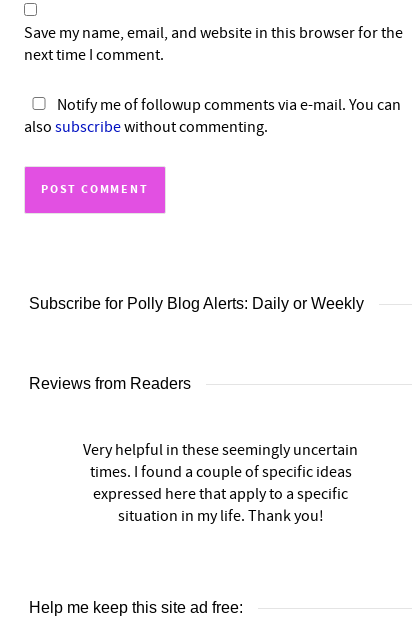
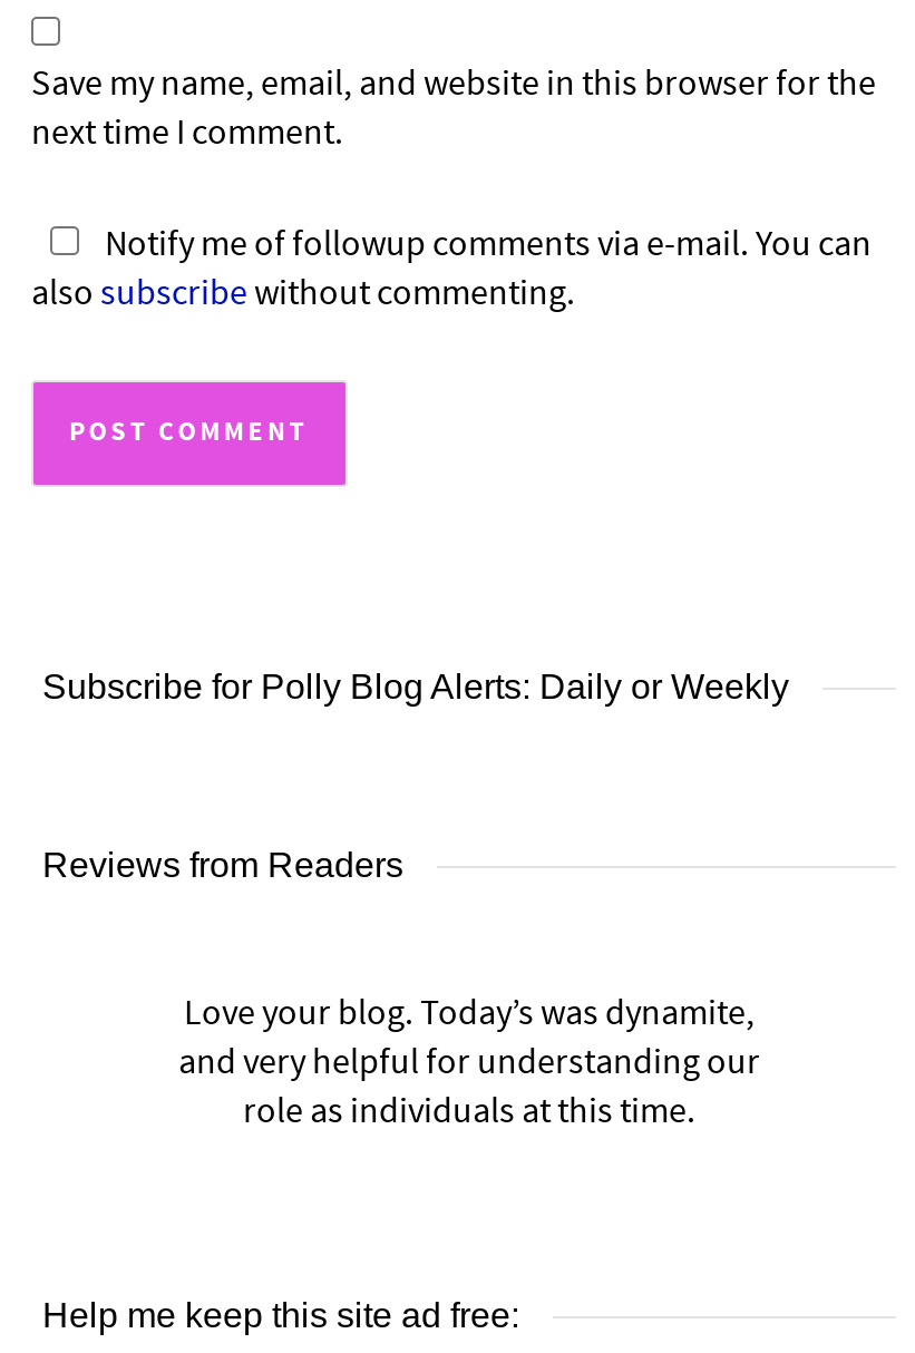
- Very helpful in these seemingly uncertain
- times. I found a couple of specific ideas
- expressed here that apply to a specific
- situation in my life. Thank you!
+ Love your blog. Today’s was dynamite,
+ and very helpful for understanding our
+ role as individuals at this time.
